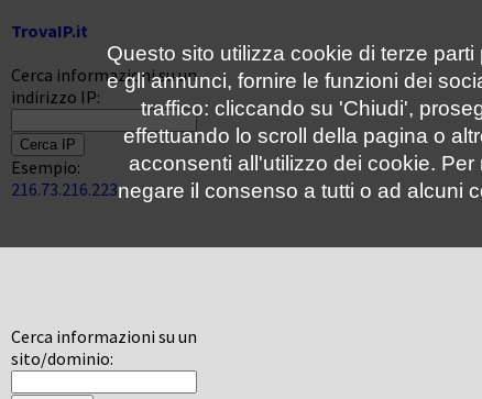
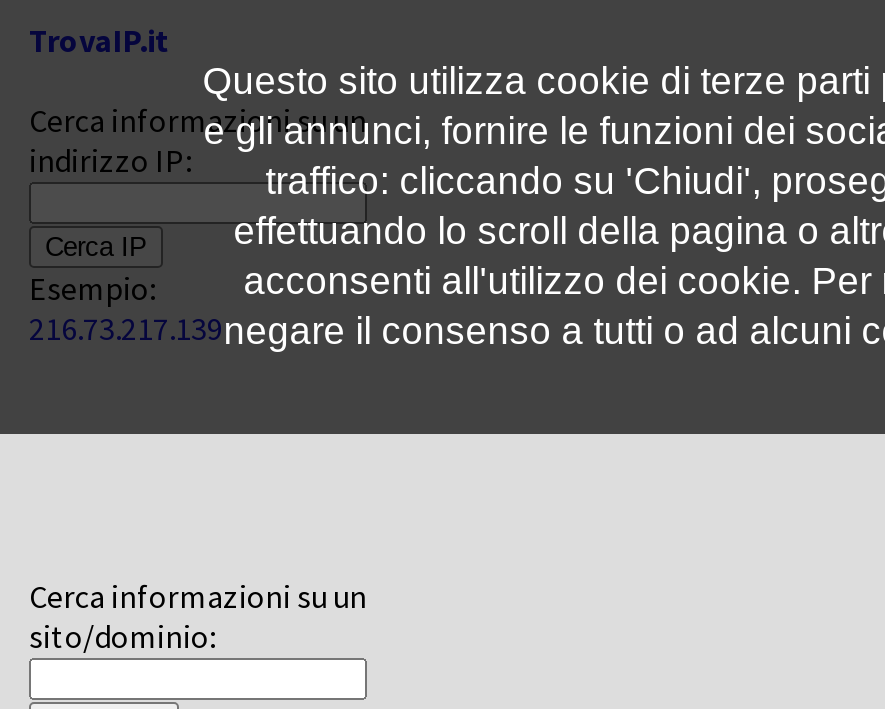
- 216.73.216.223
+ 216.73.217.139
